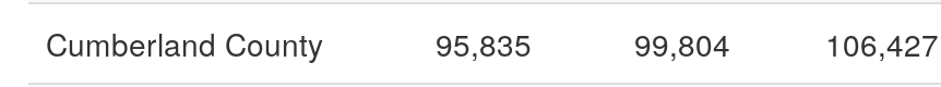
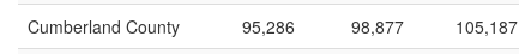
- 95,835
+ 95,286

- 99,804
+ 98,877

- 106,427
+ 105,187
